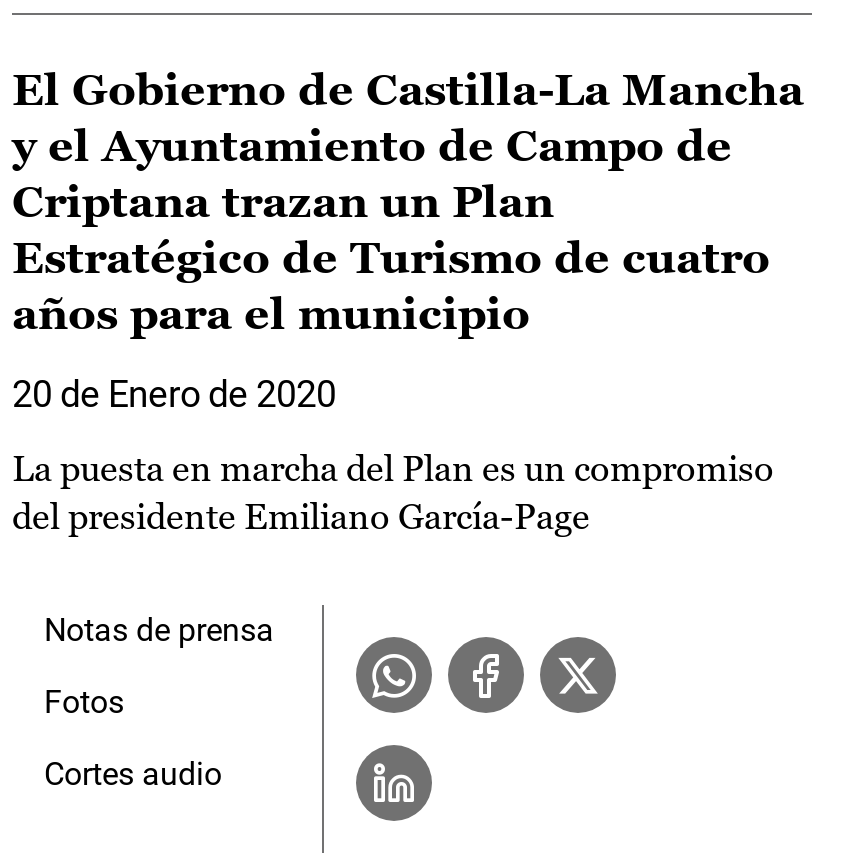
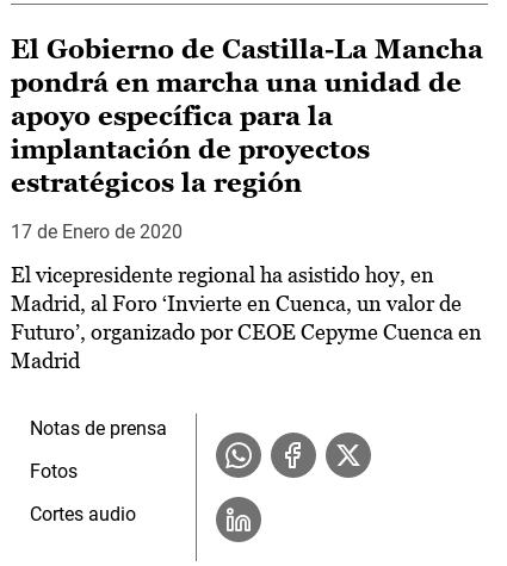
- y el Ayuntamiento de Campo de
- Criptana trazan un Plan
- Estratégico de Turismo de cuatro
- años para el municipio
+ pondrá en marcha una unidad de
+ apoyo específica para la
+ implantación de proyectos
+ estratégicos la región

- 20 de Enero de 2020
+ 17 de Enero de 2020

- La puesta en marcha del Plan es un compromiso
- del presidente Emiliano García-Page
+ El vicepresidente regional ha asistido hoy, en
+ Madrid, al Foro ‘Invierte en Cuenca, un valor de
+ Futuro’, organizado por CEOE Cepyme Cuenca en
+ Madrid
